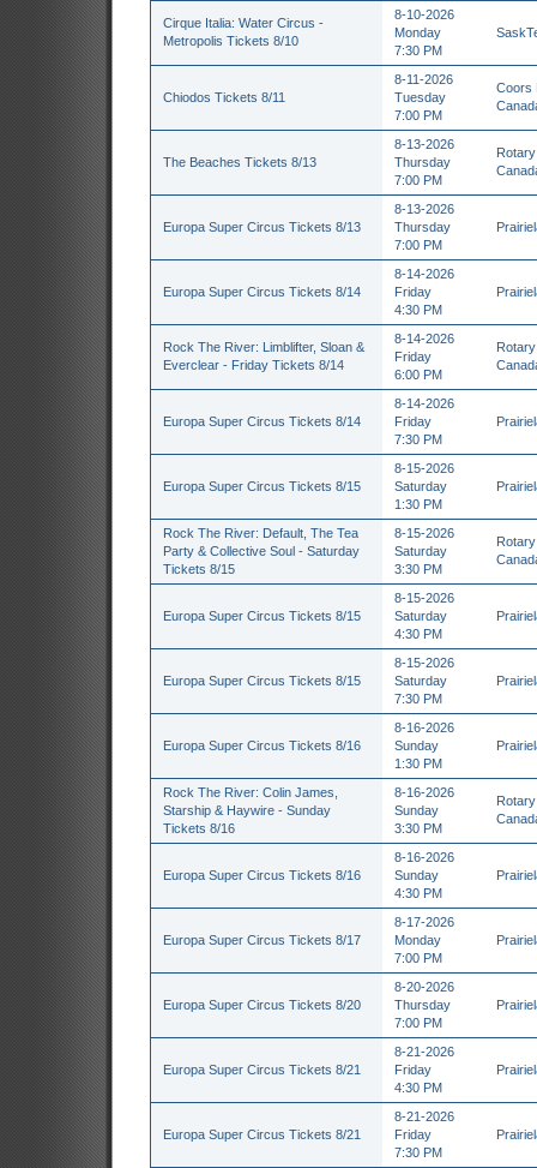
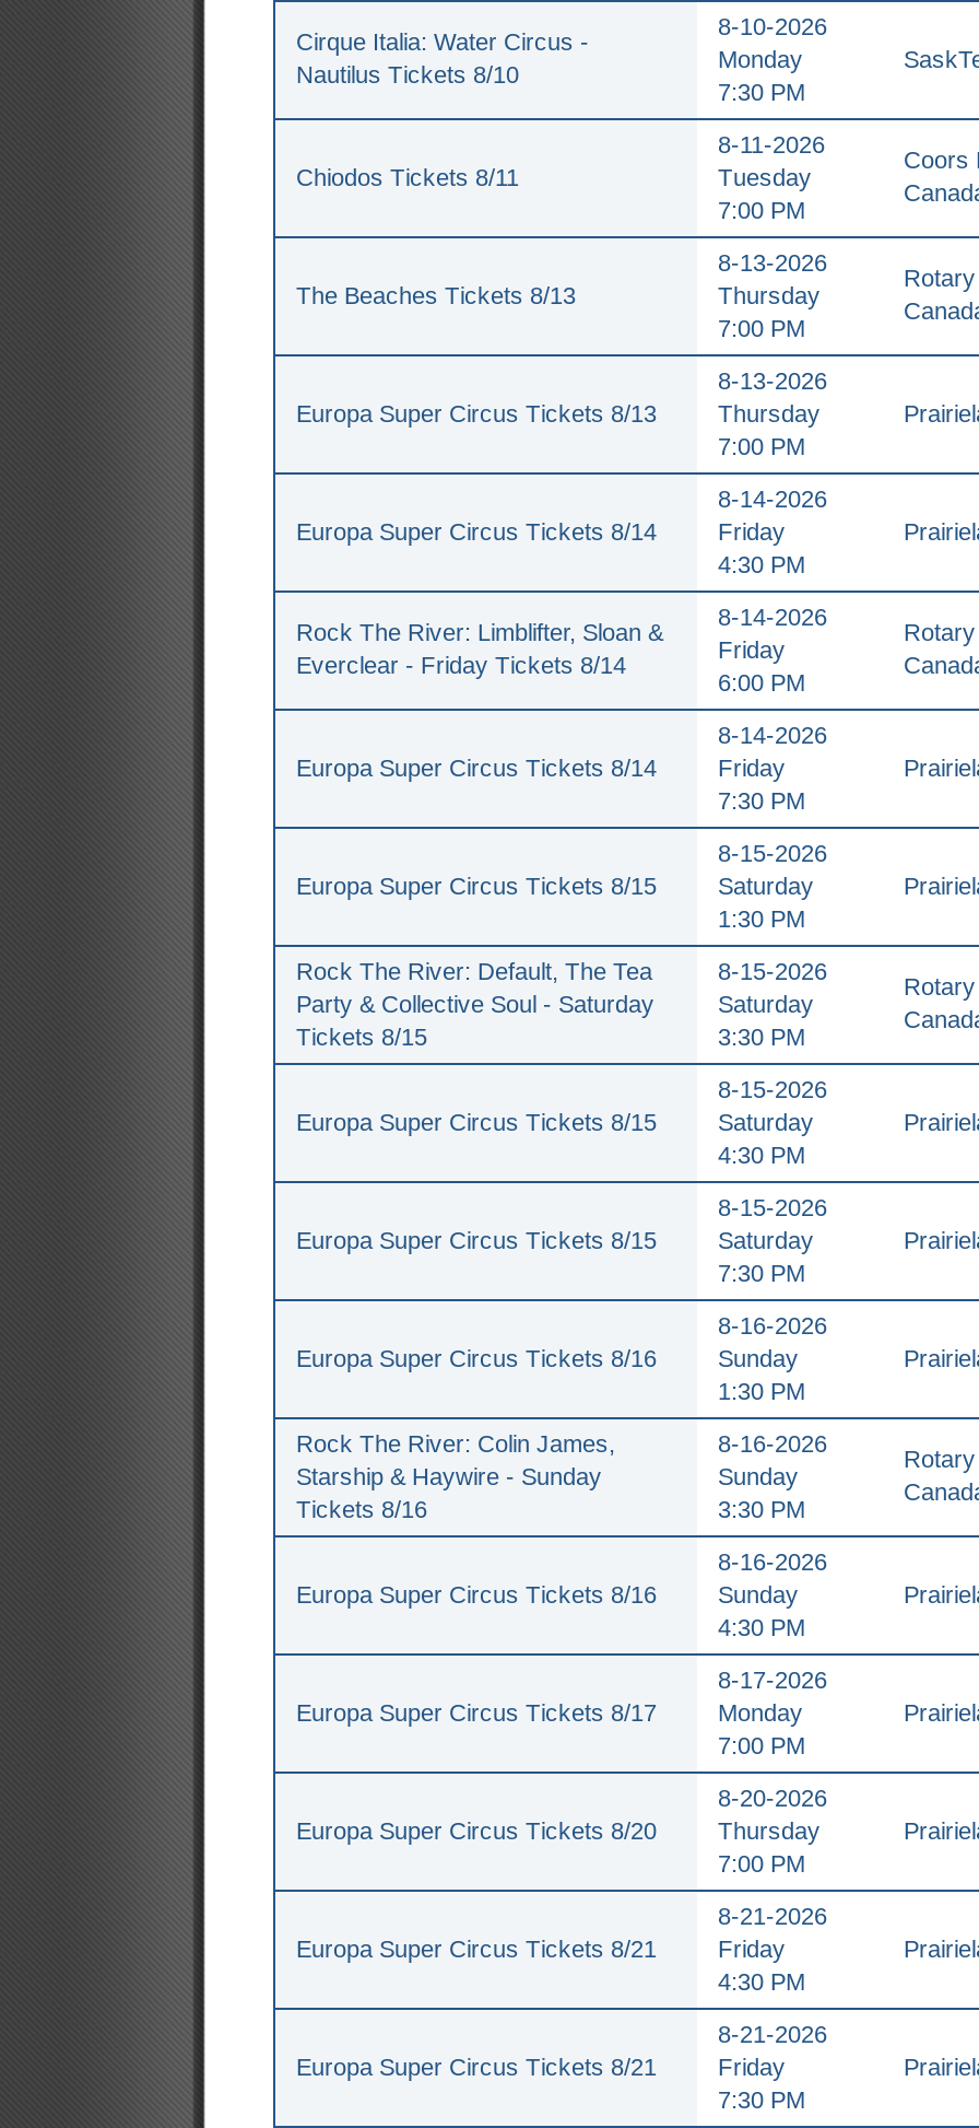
- Metropolis Tickets 8/10
+ Nautilus Tickets 8/10
